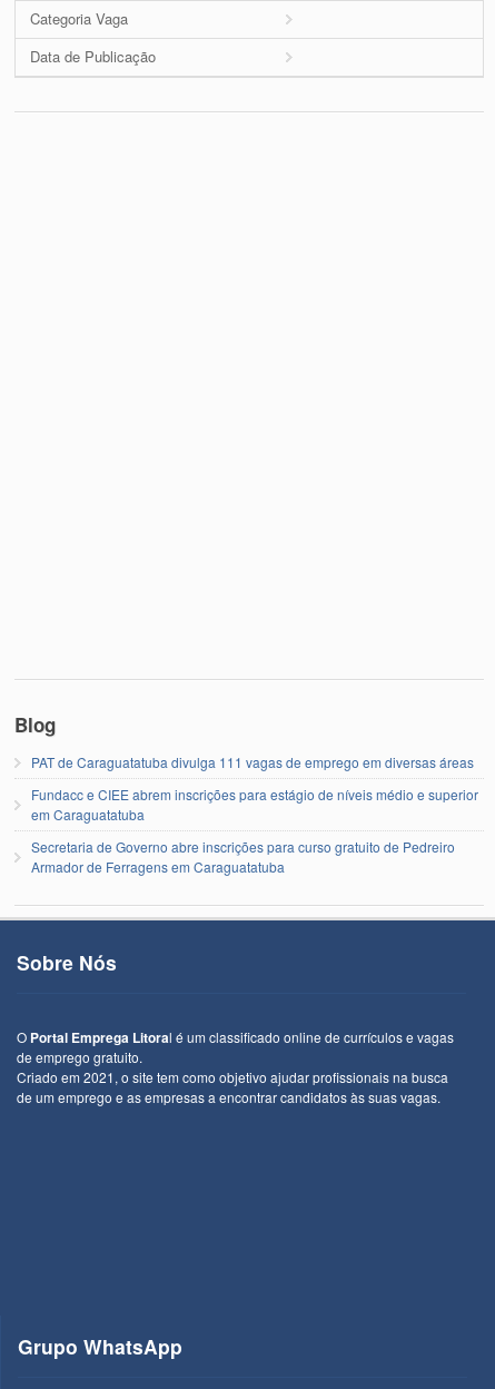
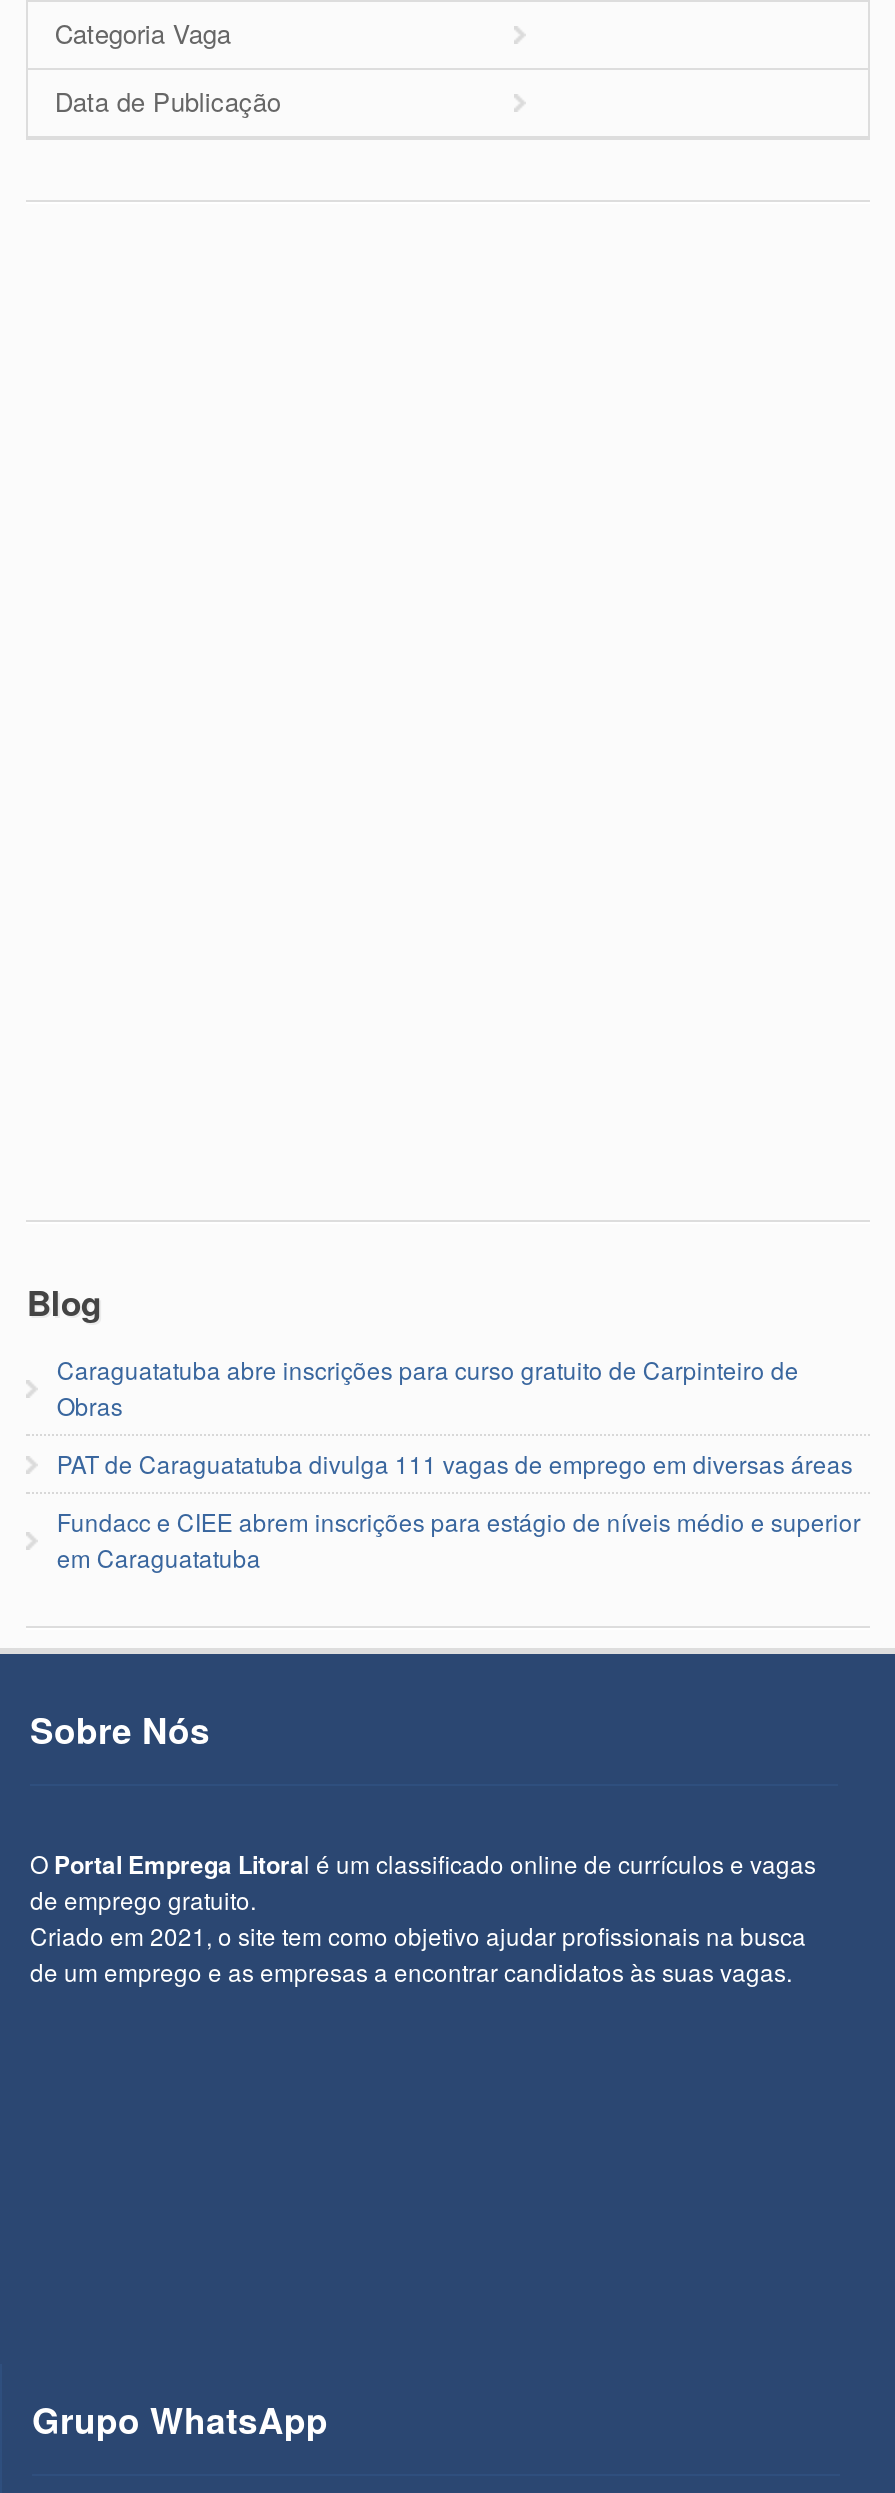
+ Caraguatatuba abre inscrições para curso gratuito de Carpinteiro de
+ Obras

moved down: PAT de Caraguatatuba divulga 111 vagas de emprego em diversas áreas | Fundacc e CIEE abrem inscrições para estágio de níveis médio e superior | em Caraguatatuba

- Secretaria de Governo abre inscrições para curso gratuito de Pedreiro
- Armador de Ferragens em Caraguatatuba
